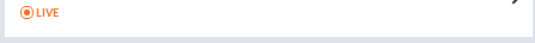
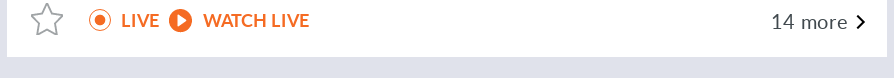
+ WATCH LIVE
+ 14 more
